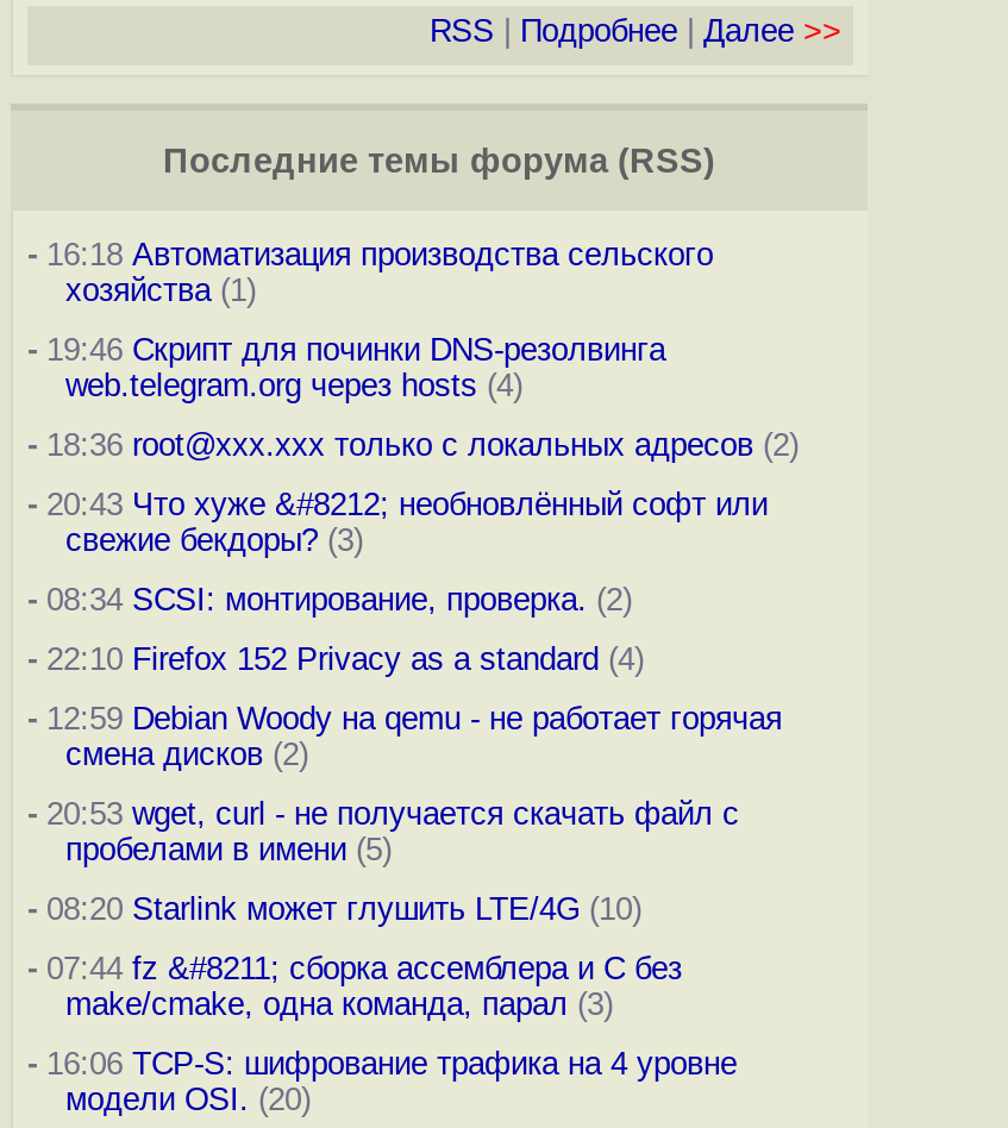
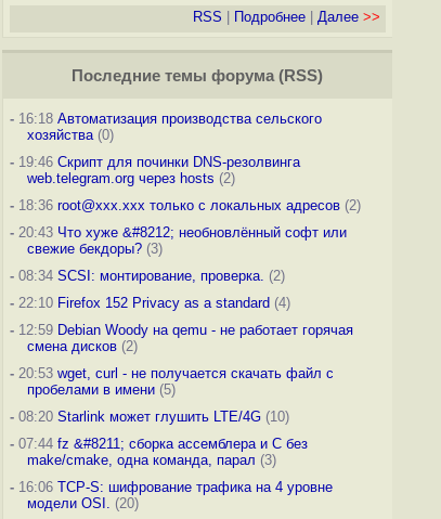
- хозяйства (1)
+ хозяйства (0)

- web.telegram.org через hosts (4)
+ web.telegram.org через hosts (2)
